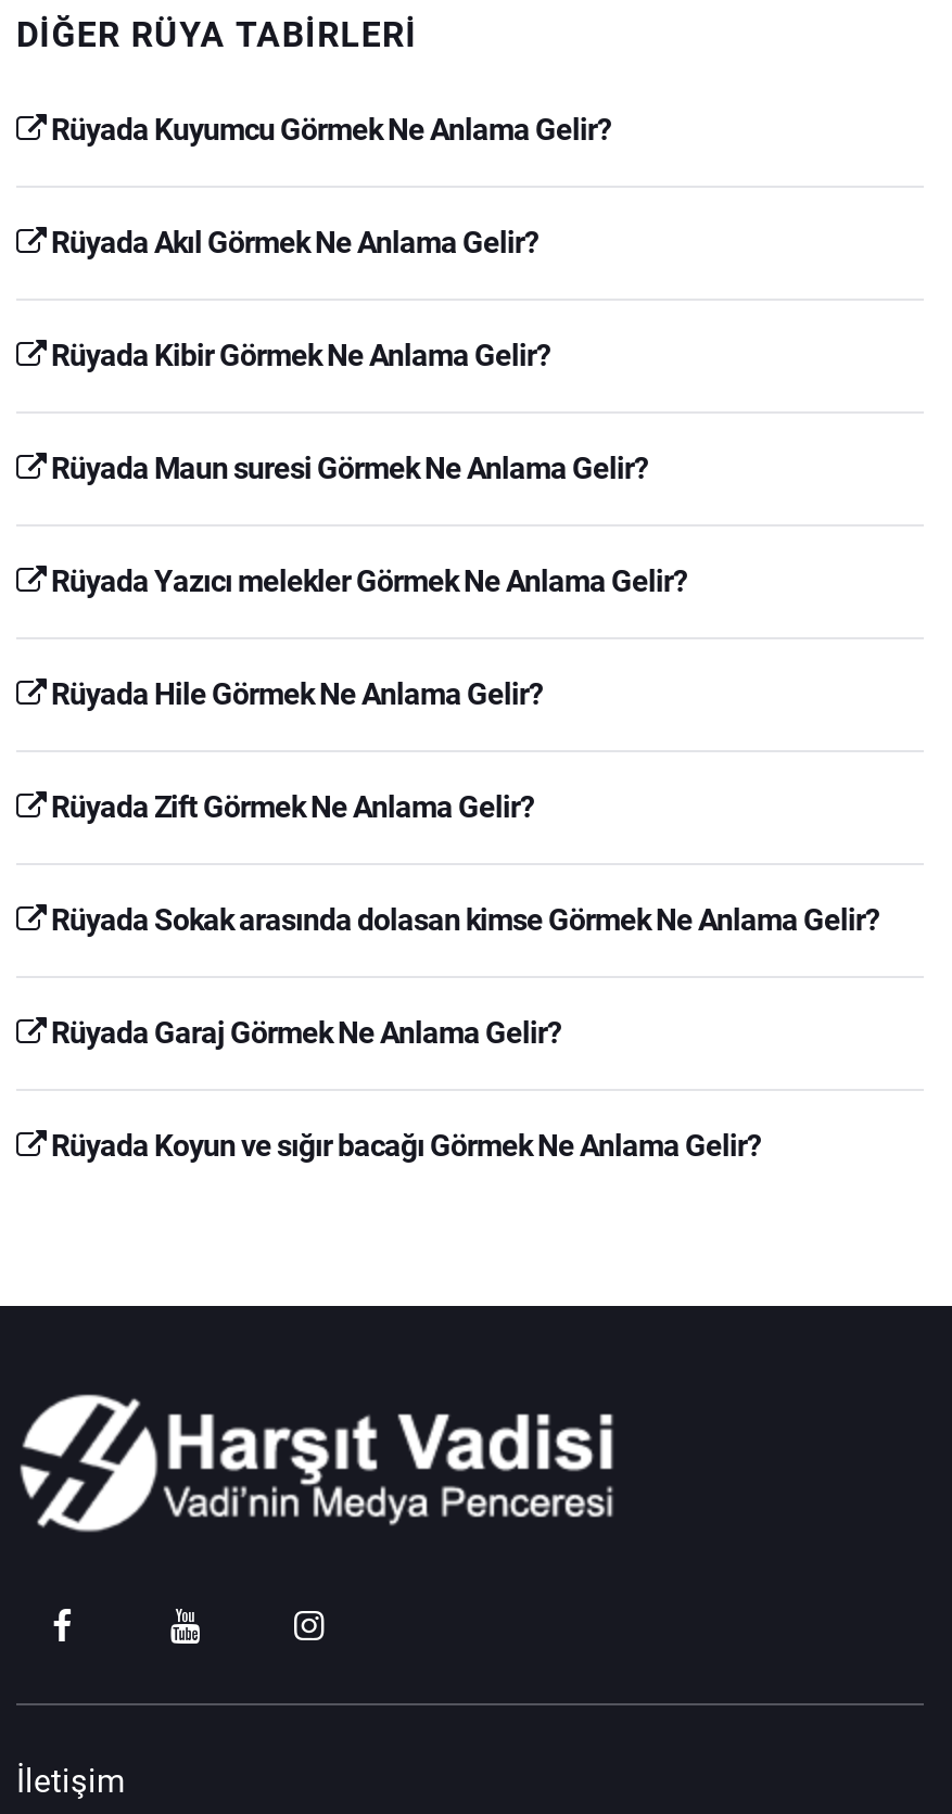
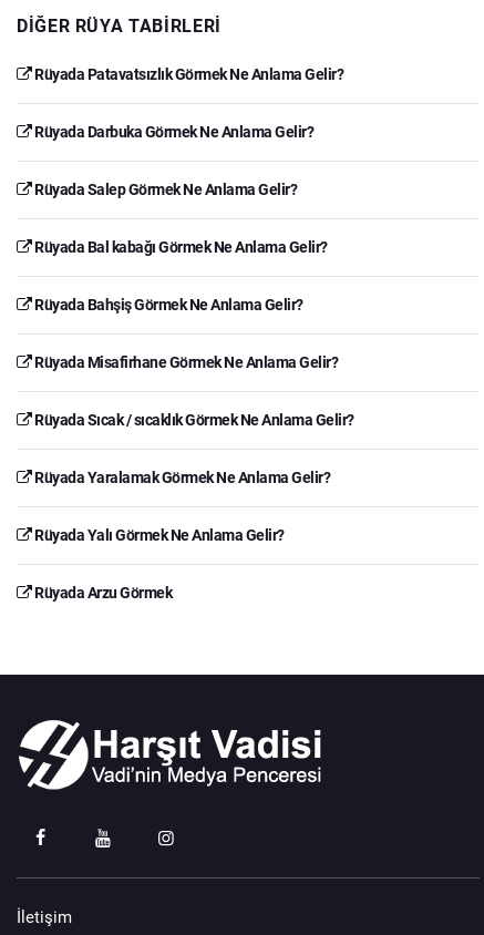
- Rüyada Kuyumcu Görmek Ne Anlama Gelir?
+ Rüyada Patavatsızlık Görmek Ne Anlama Gelir?

- Rüyada Akıl Görmek Ne Anlama Gelir?
+ Rüyada Darbuka Görmek Ne Anlama Gelir?

- Rüyada Kibir Görmek Ne Anlama Gelir?
+ Rüyada Salep Görmek Ne Anlama Gelir?

- Rüyada Maun suresi Görmek Ne Anlama Gelir?
+ Rüyada Bal kabağı Görmek Ne Anlama Gelir?

- Rüyada Yazıcı melekler Görmek Ne Anlama Gelir?
+ Rüyada Bahşiş Görmek Ne Anlama Gelir?

- Rüyada Hile Görmek Ne Anlama Gelir?
+ Rüyada Misafirhane Görmek Ne Anlama Gelir?

- Rüyada Zift Görmek Ne Anlama Gelir?
+ Rüyada Sıcak / sıcaklık Görmek Ne Anlama Gelir?

- Rüyada Sokak arasında dolasan kimse Görmek Ne Anlama Gelir?
+ Rüyada Yaralamak Görmek Ne Anlama Gelir?

- Rüyada Garaj Görmek Ne Anlama Gelir?
+ Rüyada Yalı Görmek Ne Anlama Gelir?

- Rüyada Koyun ve sığır bacağı Görmek Ne Anlama Gelir?
+ Rüyada Arzu Görmek
